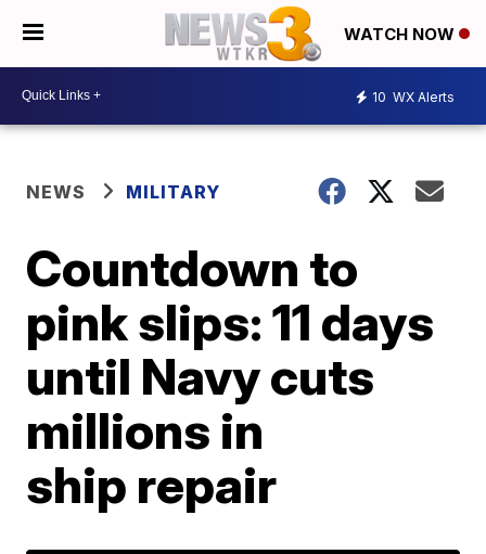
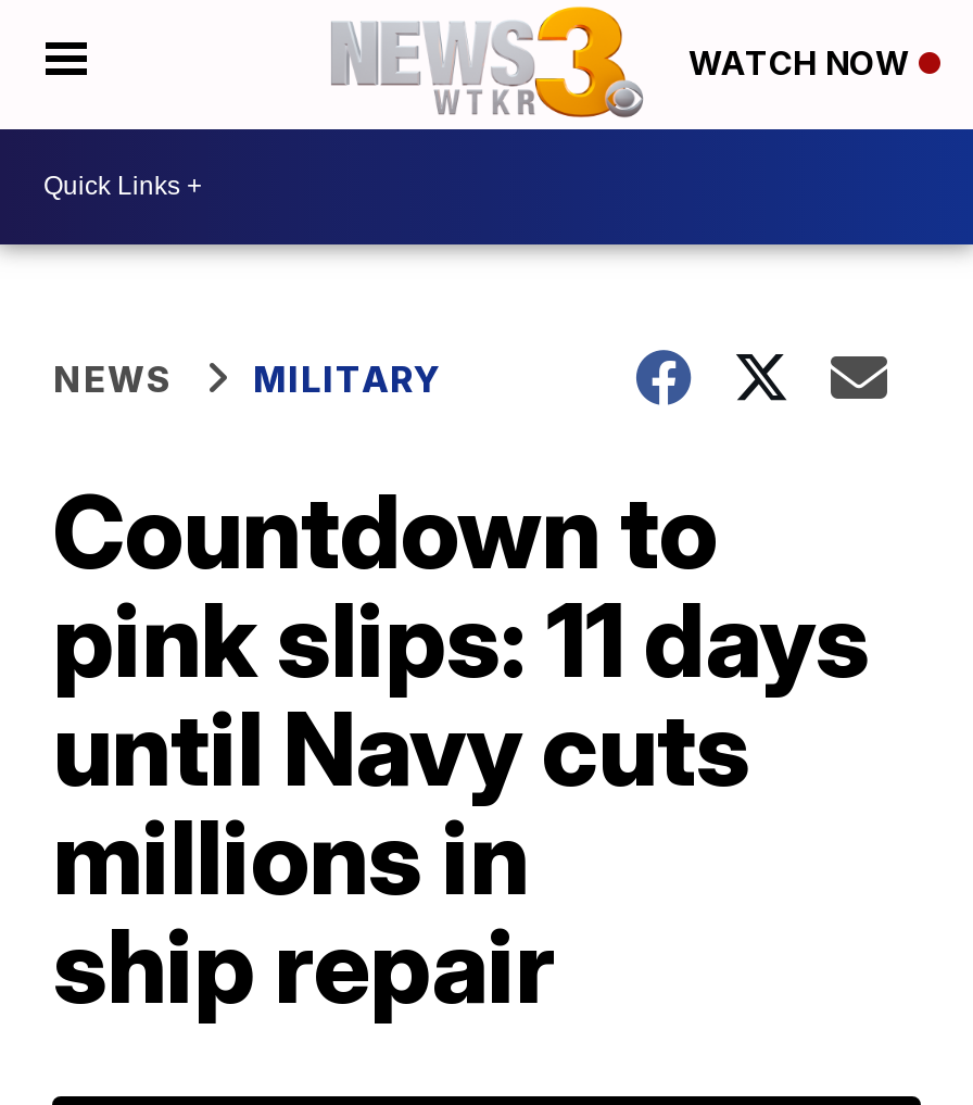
- 10 WX Alerts
